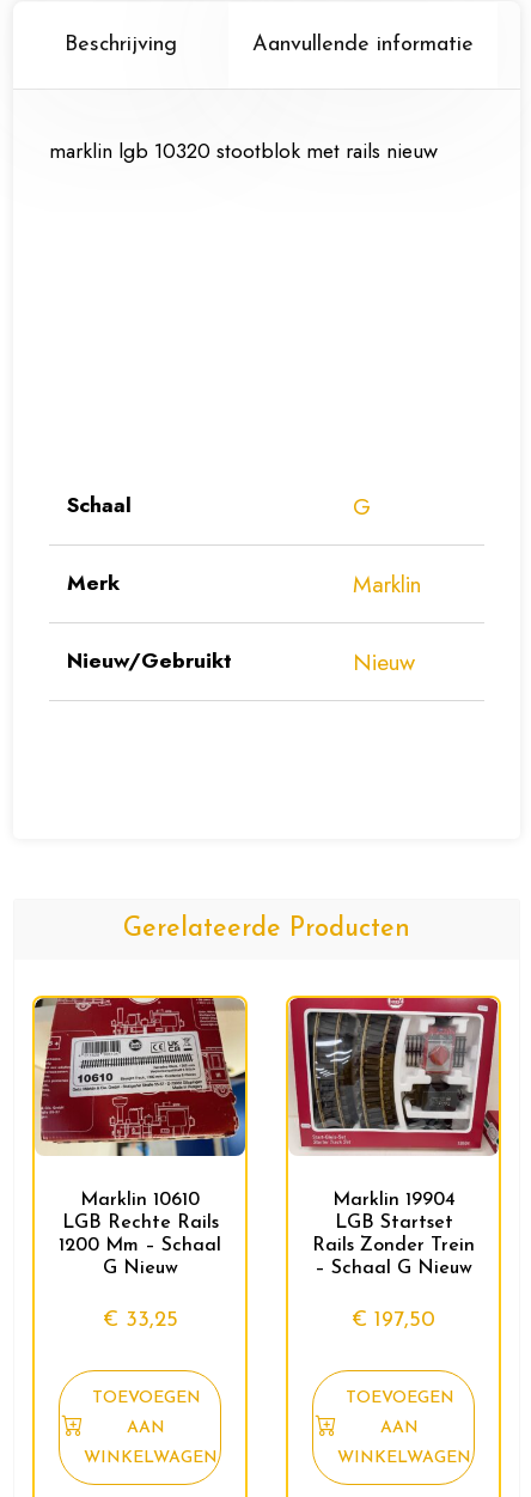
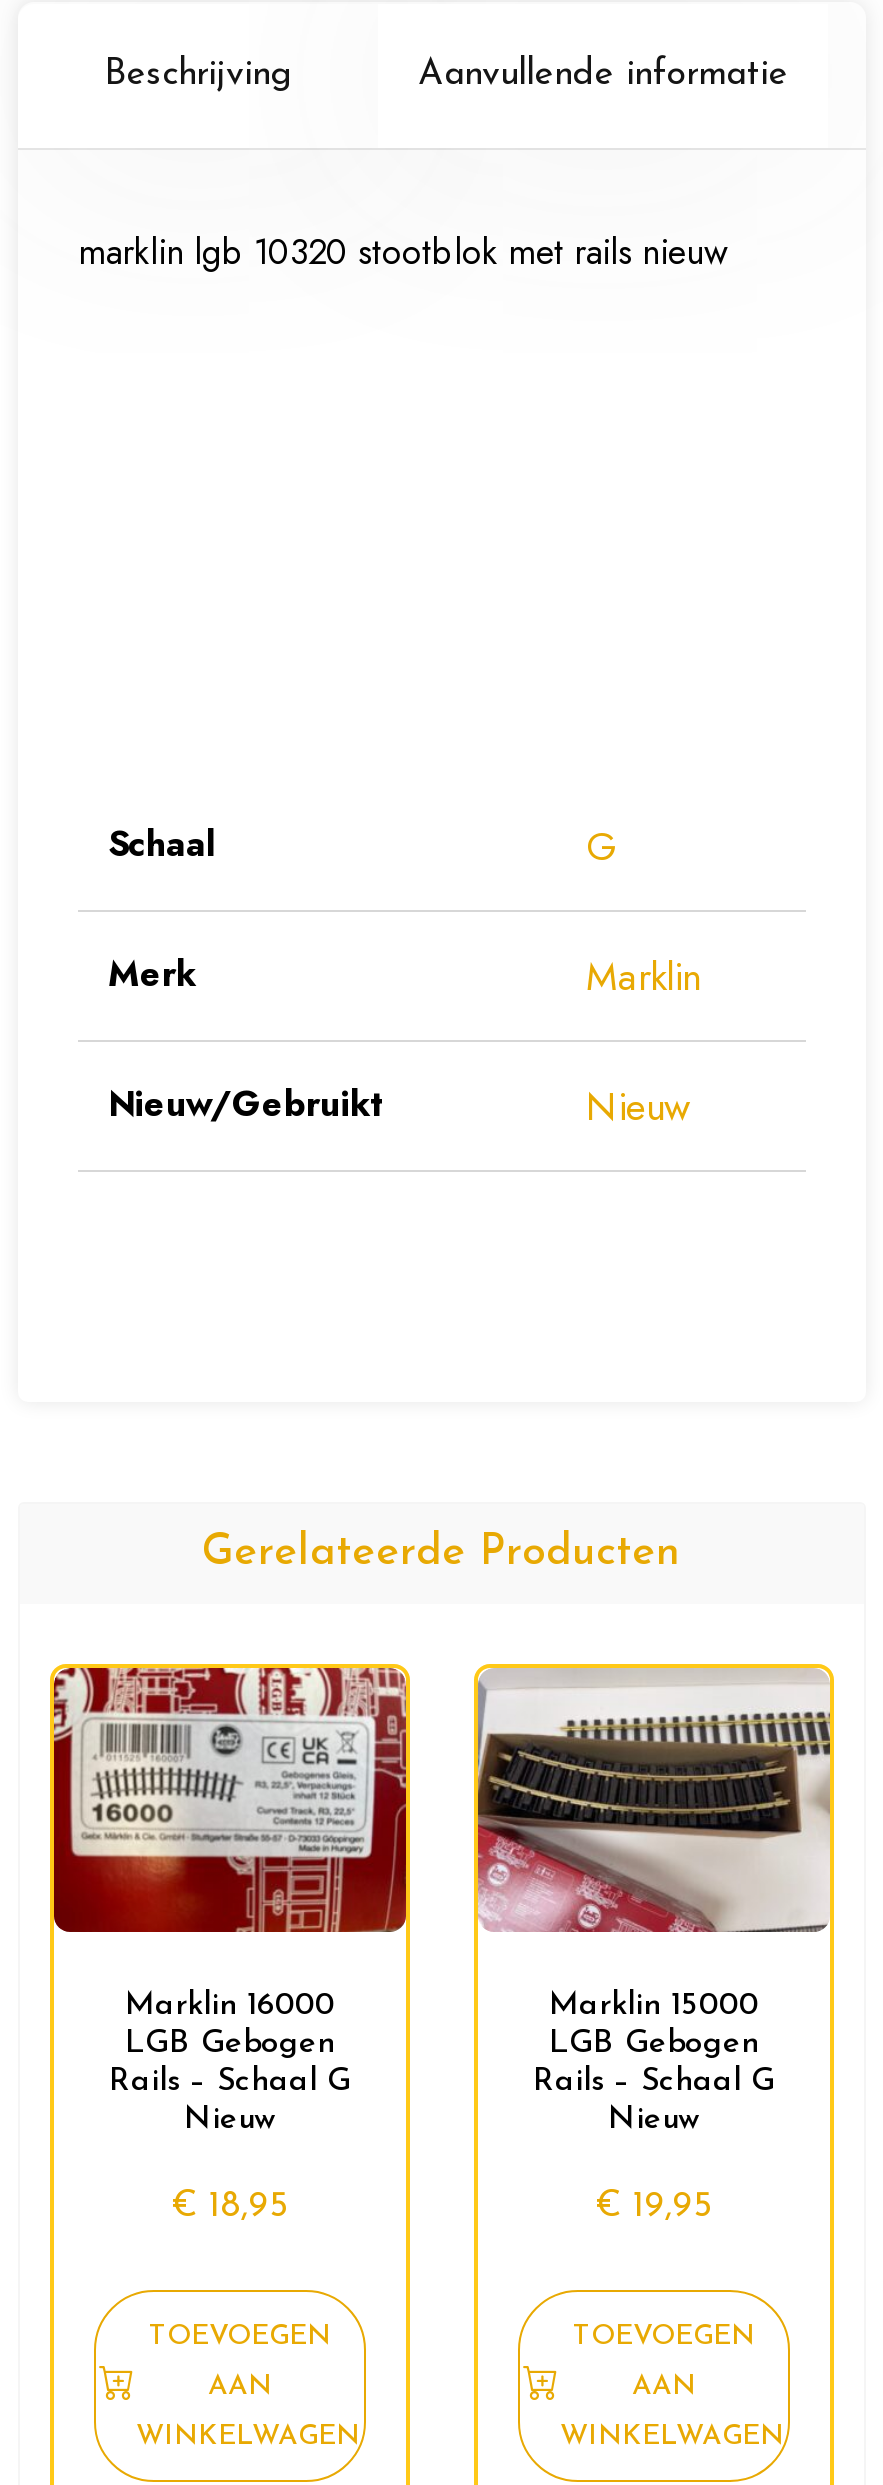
- [image]
- Marklin 10610
- LGB Rechte Rails
- 1200 Mm – Schaal
- G Nieuw
+ [image]
+ Marklin 16000
+ LGB Gebogen
+ Rails – Schaal G
+ Nieuw

- [image]
- Marklin 19904
- LGB Startset
- Rails Zonder Trein
- – Schaal G Nieuw
+ [image]
+ Marklin 15000
+ LGB Gebogen
+ Rails – Schaal G
+ Nieuw

- €33,25
+ €18,95

- €197,50
+ €19,95
